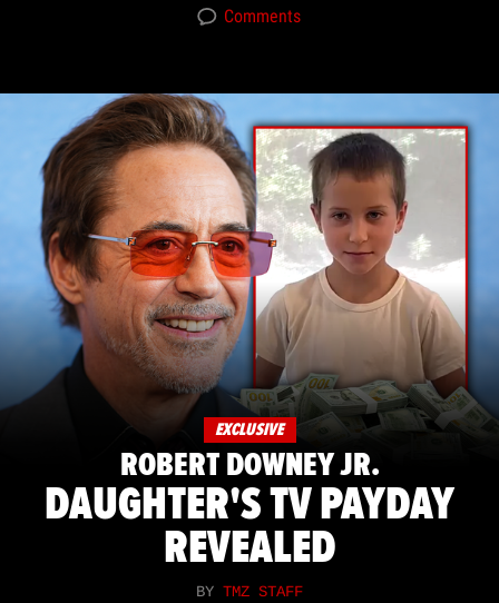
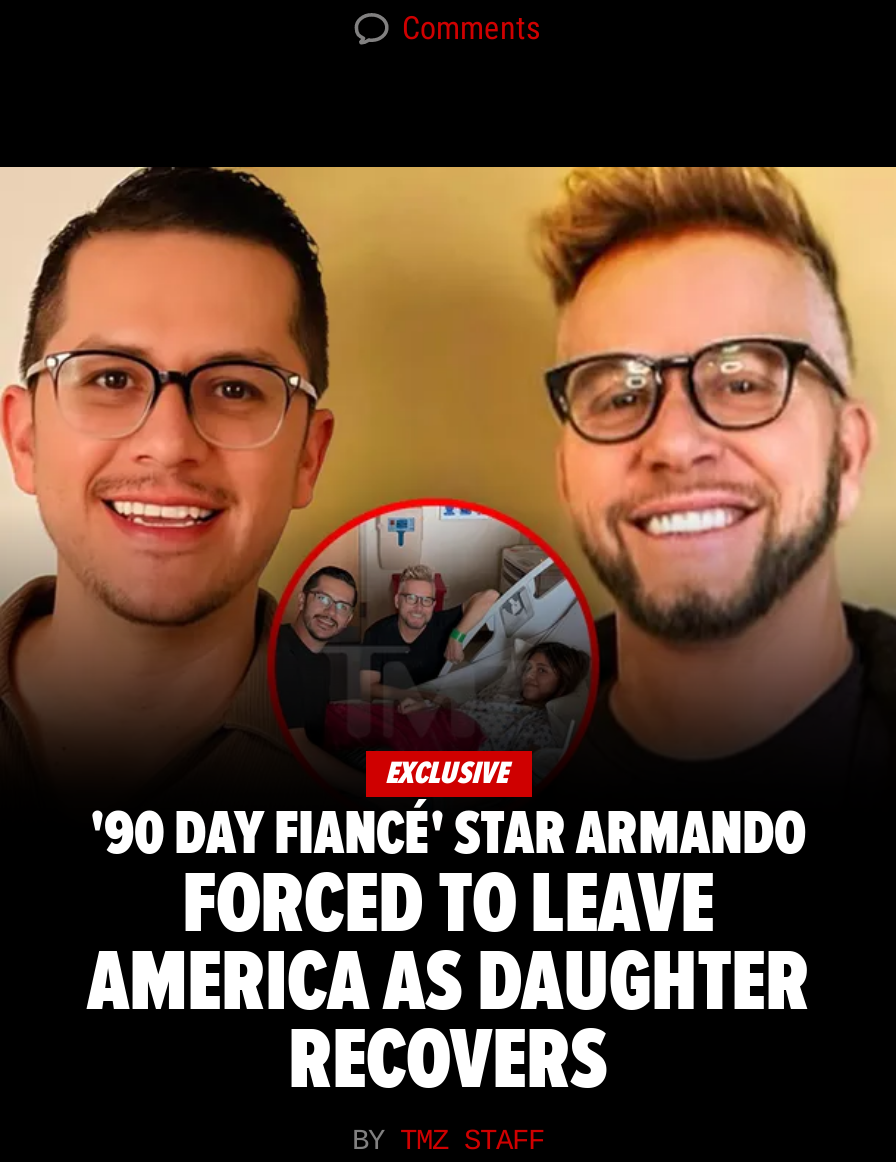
- [image]
- ROBERT DOWNEY JR.
- DAUGHTER'S TV PAYDAY
- REVEALED
+ [image]
+ '90 DAY FIANCÉ' STAR ARMANDO
+ FORCED TO LEAVE
+ AMERICA AS DAUGHTER
+ RECOVERS
